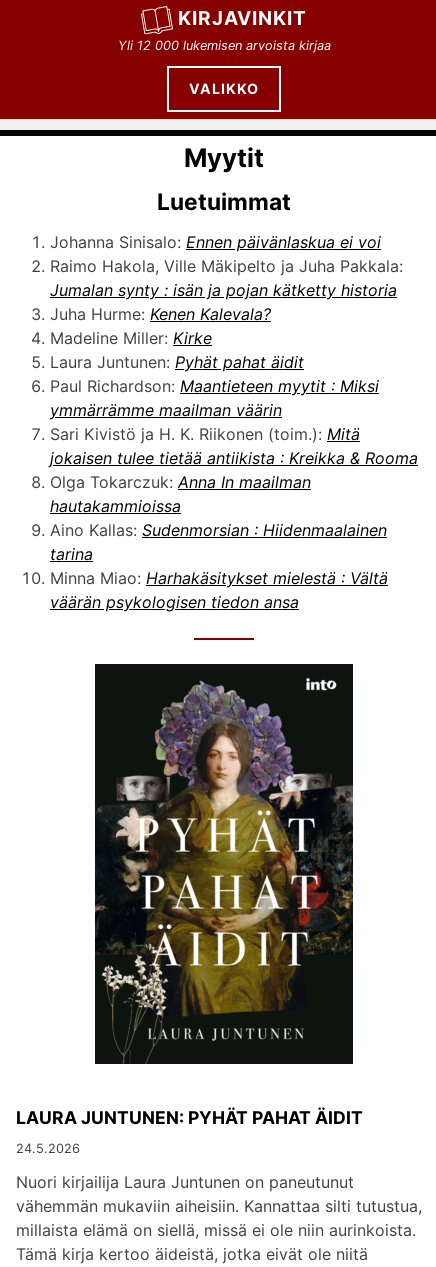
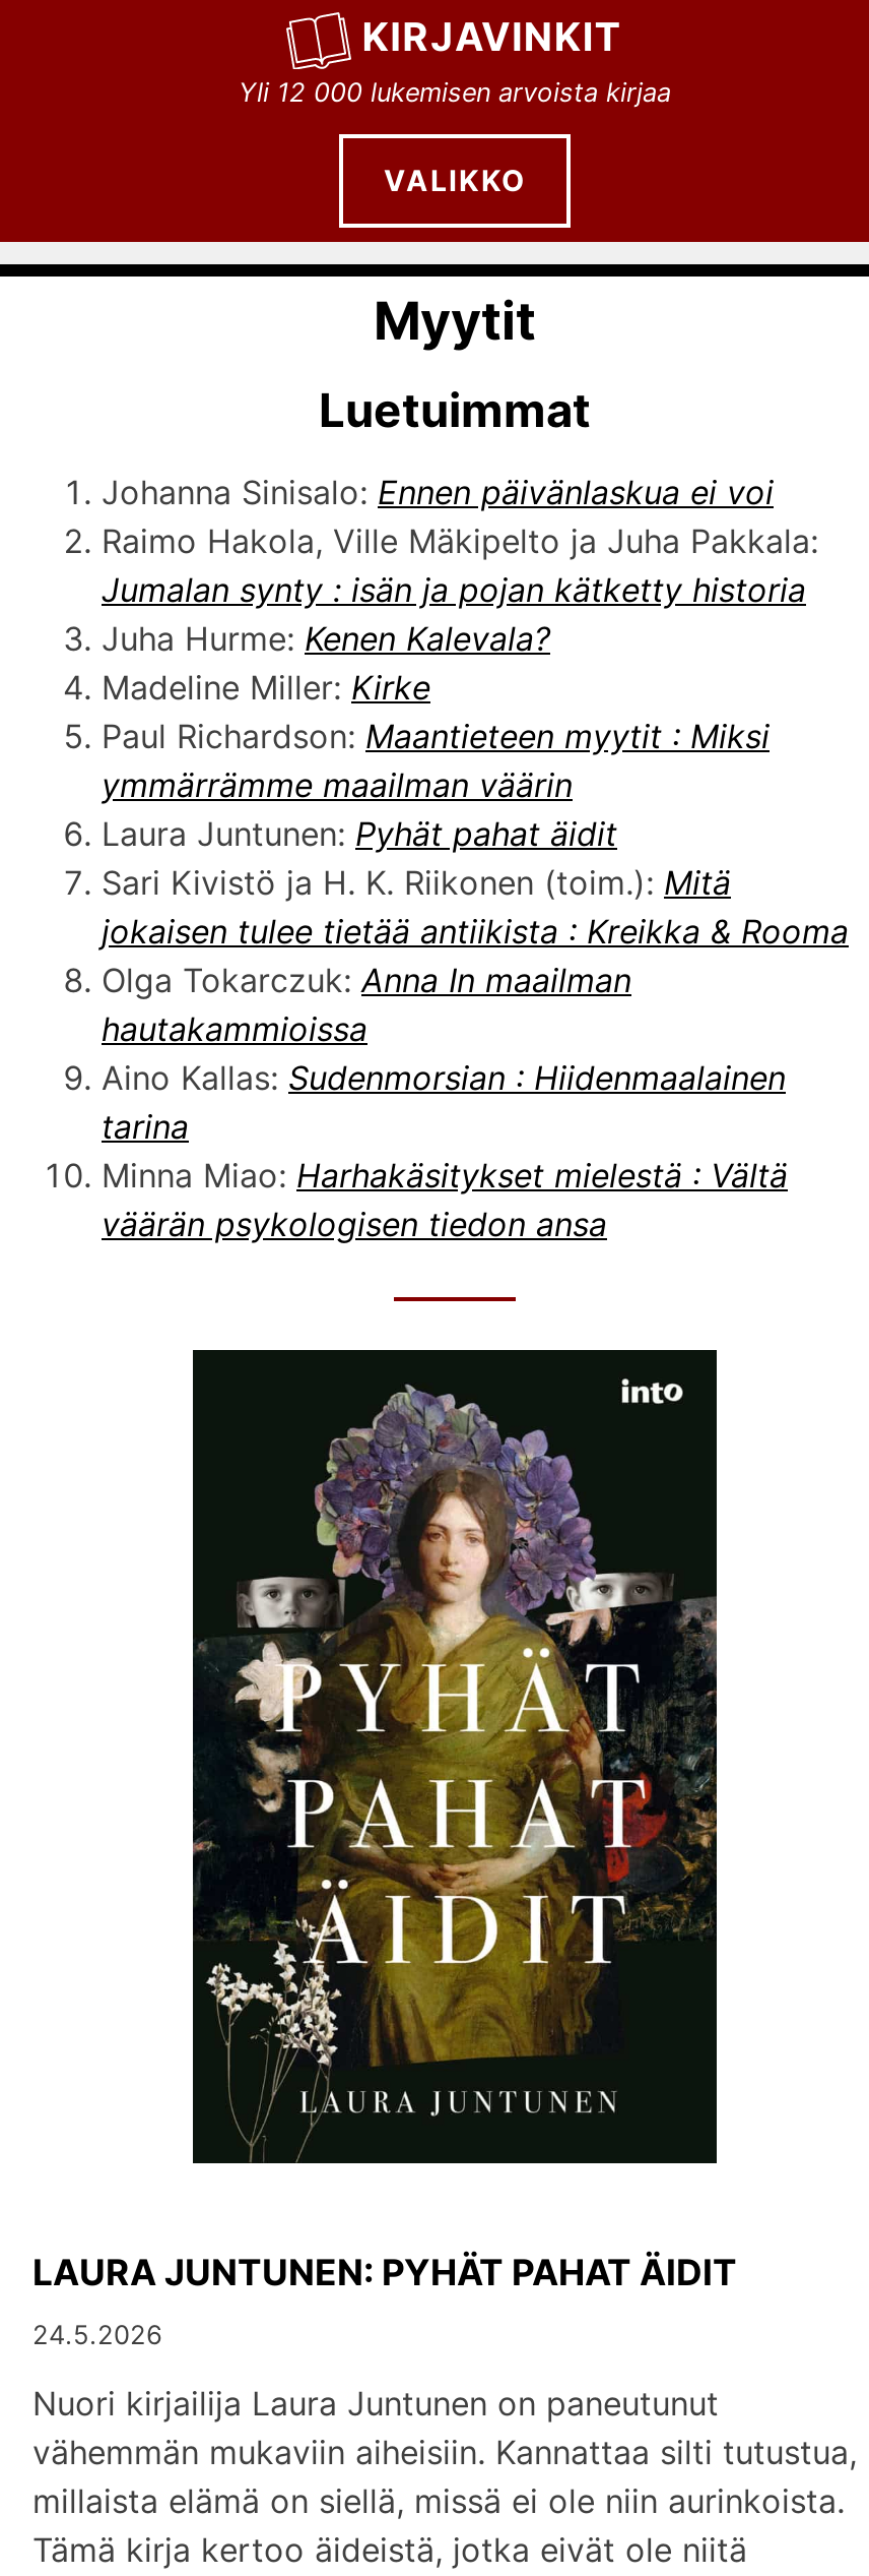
moved down: Laura Juntunen: Pyhät pahat äidit

moved up: Paul Richardson: Maantieteen myytit : Miksi | ymmärrämme maailman väärin
